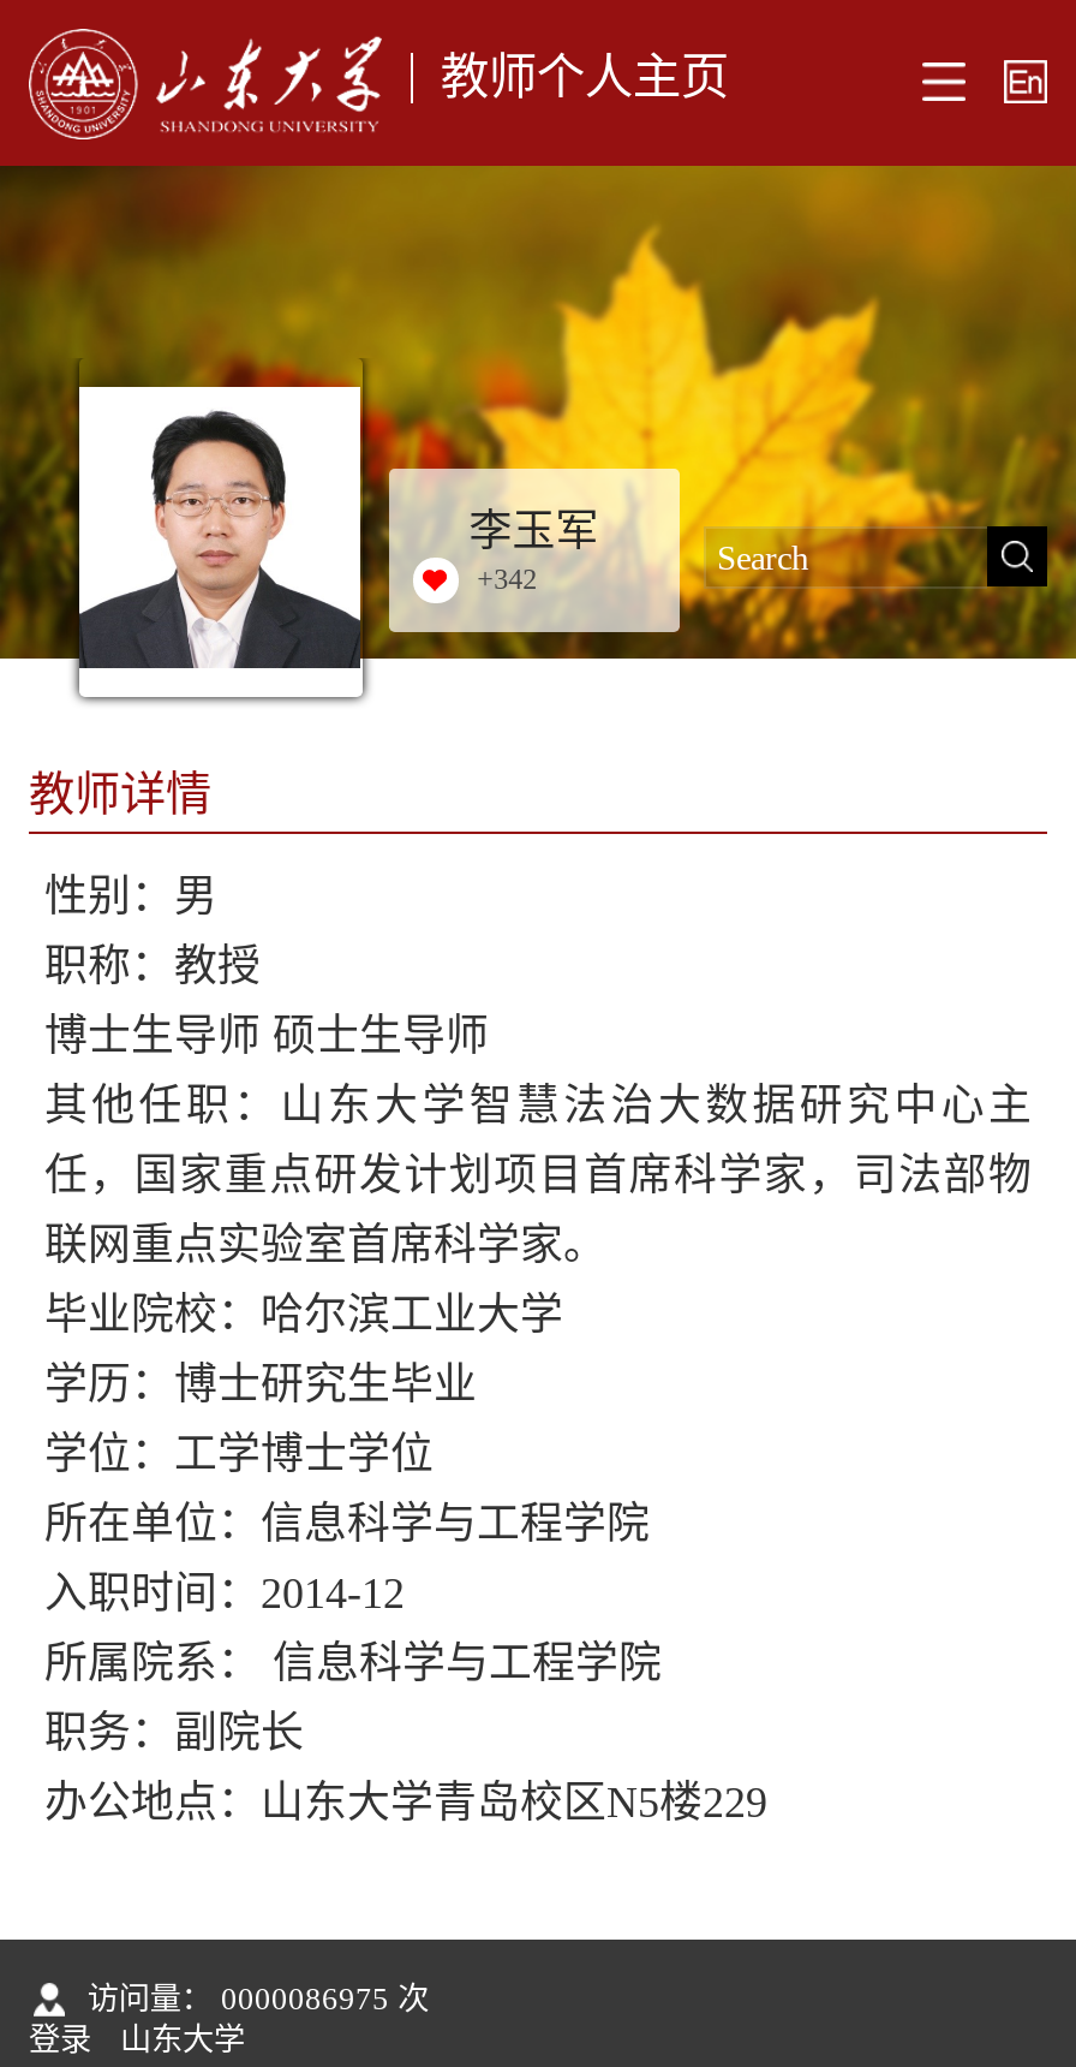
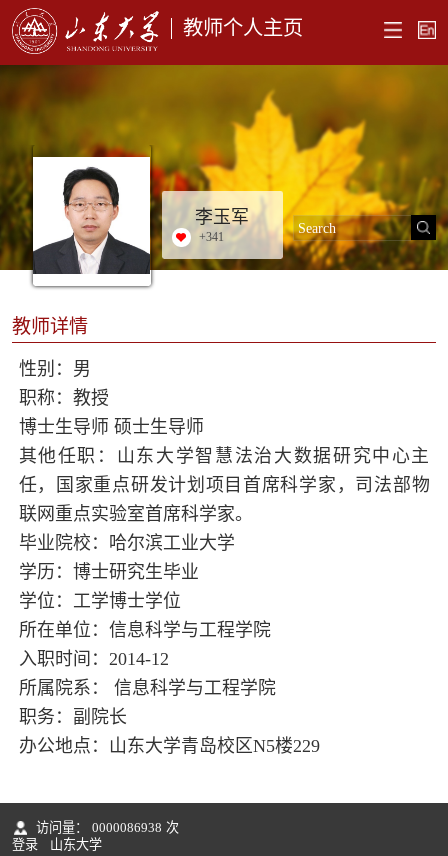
- +342
+ +341

- 访问量： 0000086975 次
+ 访问量： 0000086938 次
